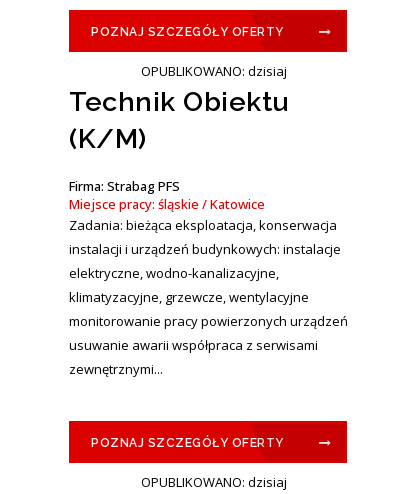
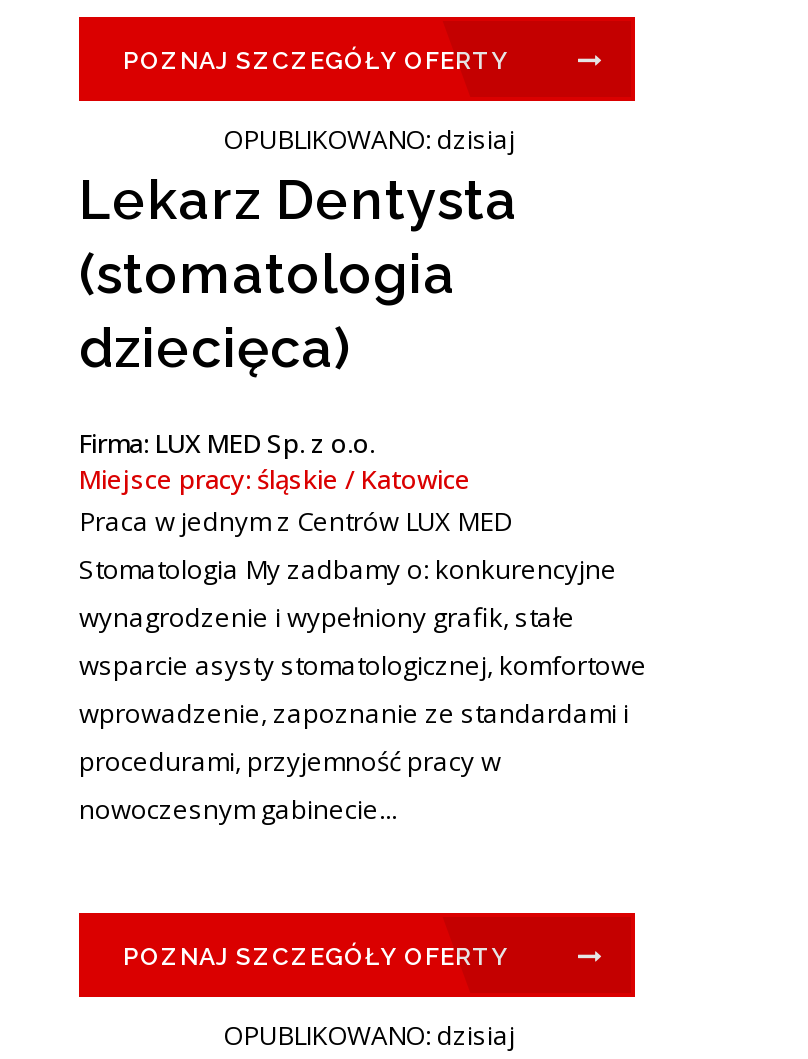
- Technik Obiektu
- (K/M)
+ Lekarz Dentysta
+ (stomatologia
+ dziecięca)

- Firma: Strabag PFS
+ Firma: LUX MED Sp. z o.o.

- Zadania: bieżąca eksploatacja, konserwacja
- instalacji i urządzeń budynkowych: instalacje
- elektryczne, wodno-kanalizacyjne,
- klimatyzacyjne, grzewcze, wentylacyjne
- monitorowanie pracy powierzonych urządzeń
- usuwanie awarii współpraca z serwisami
- zewnętrznymi...
+ Praca w jednym z Centrów LUX MED
+ Stomatologia My zadbamy o: konkurencyjne
+ wynagrodzenie i wypełniony grafik, stałe
+ wsparcie asysty stomatologicznej, komfortowe
+ wprowadzenie, zapoznanie ze standardami i
+ procedurami, przyjemność pracy w
+ nowoczesnym gabinecie...
